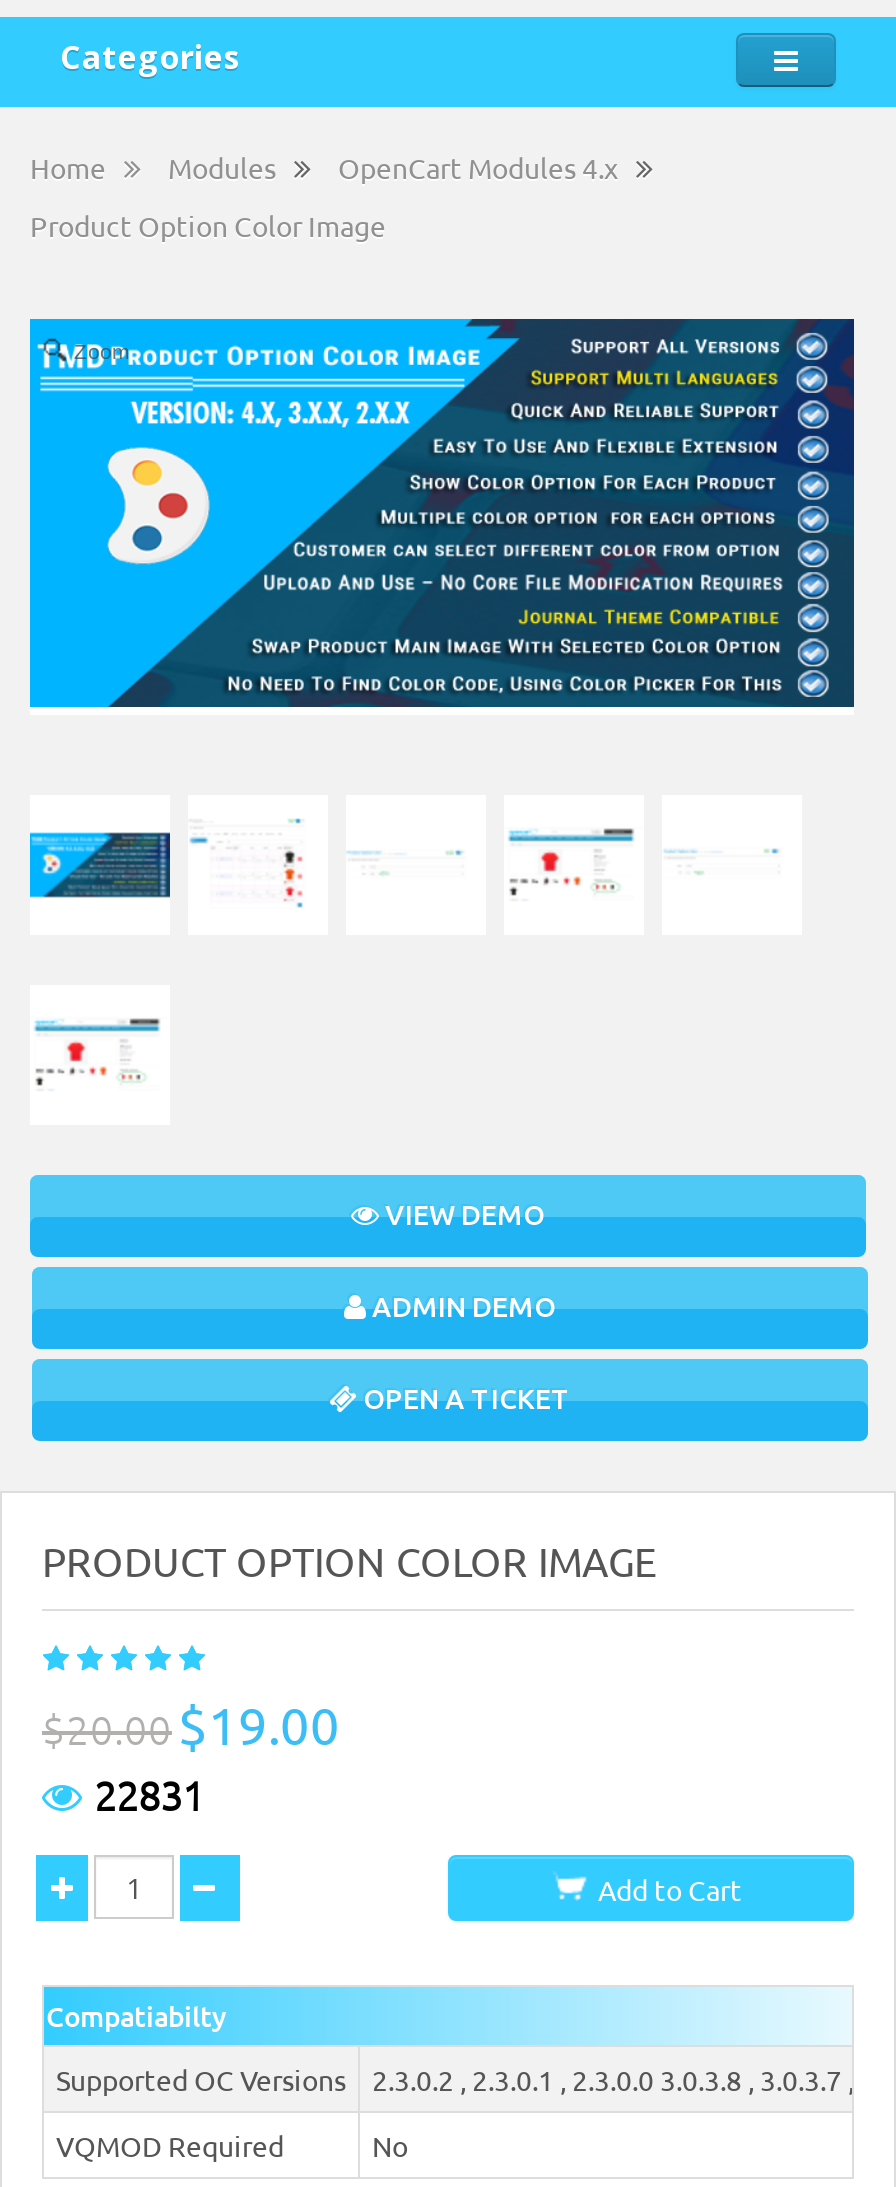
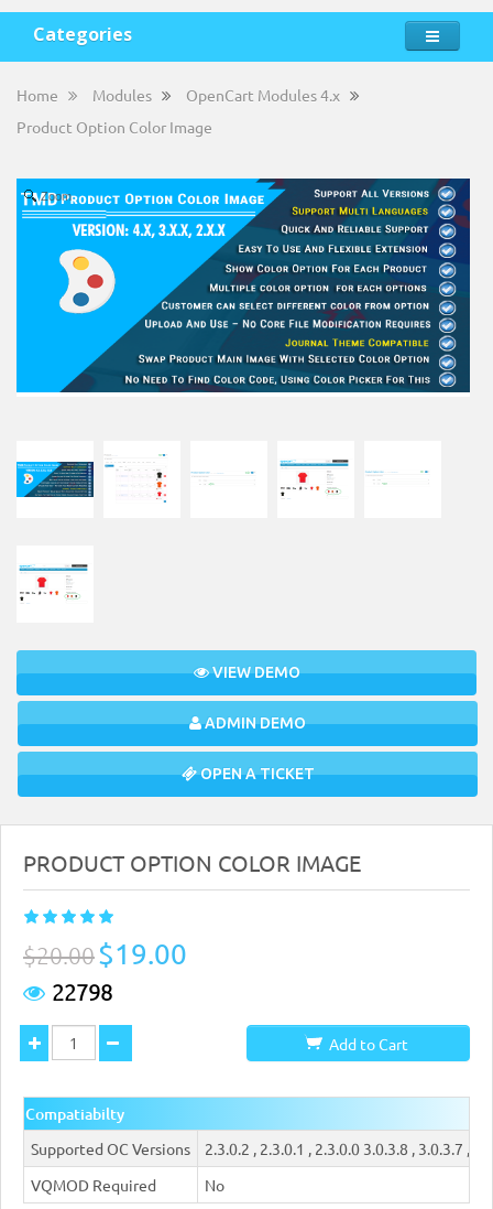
- 22831
+ 22798
